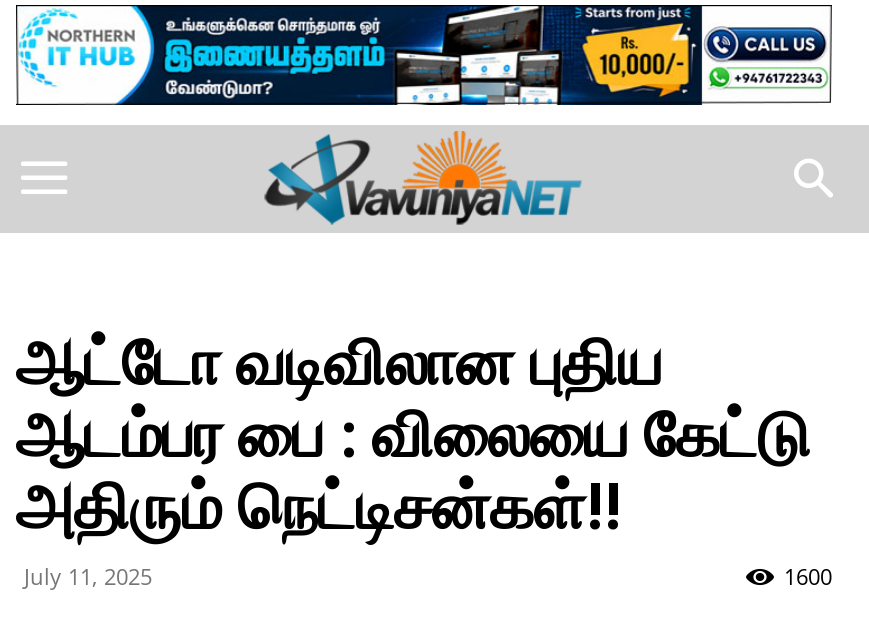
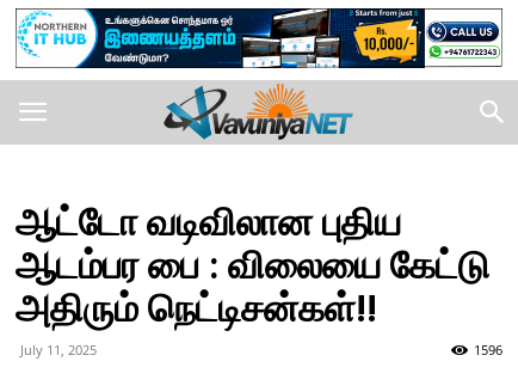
- 1600
+ 1596
